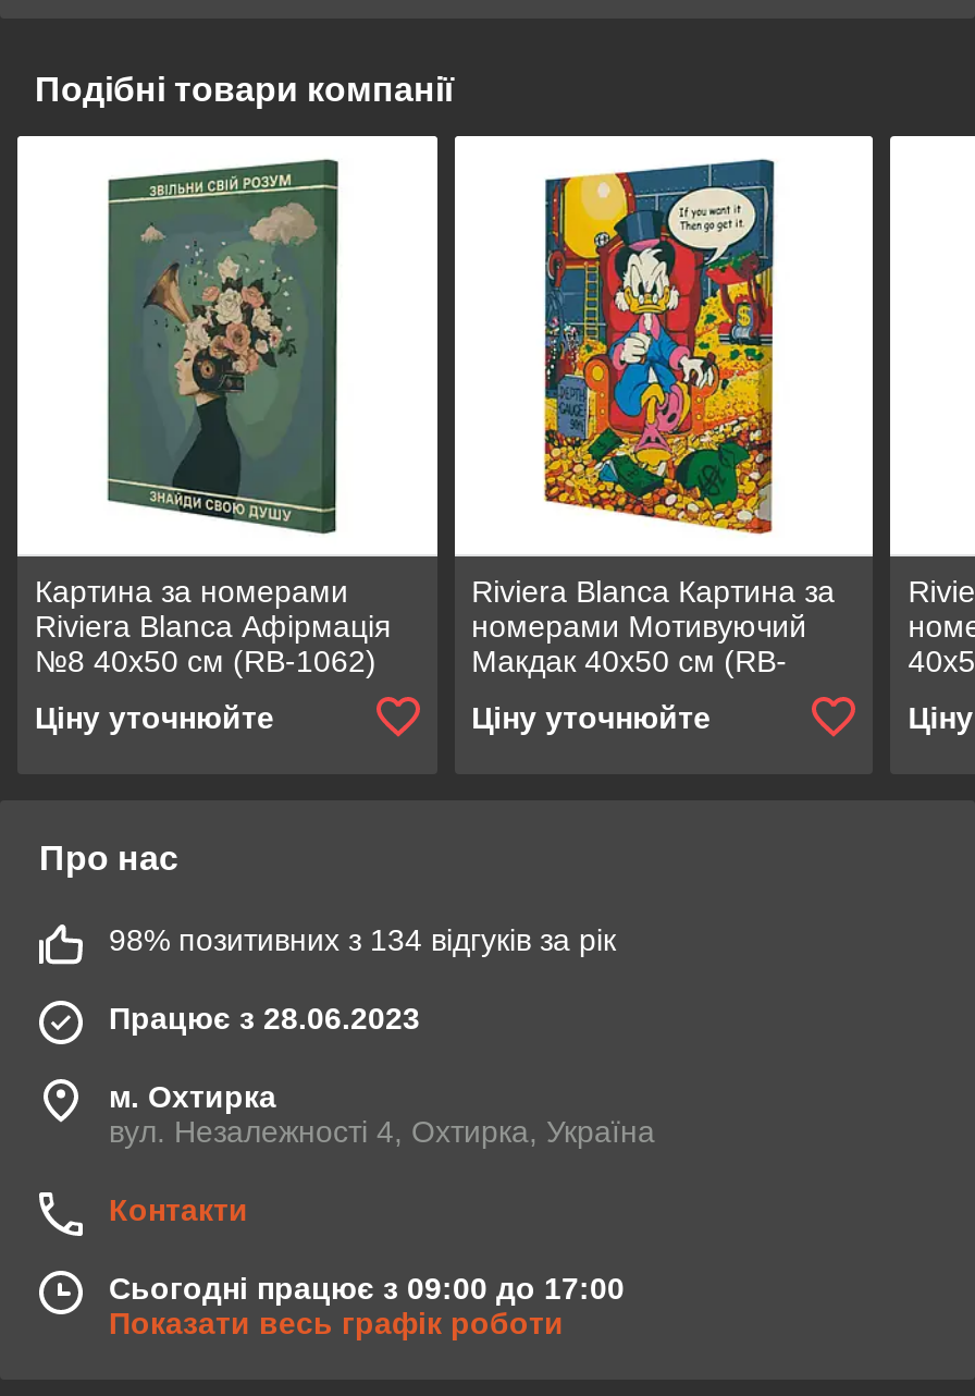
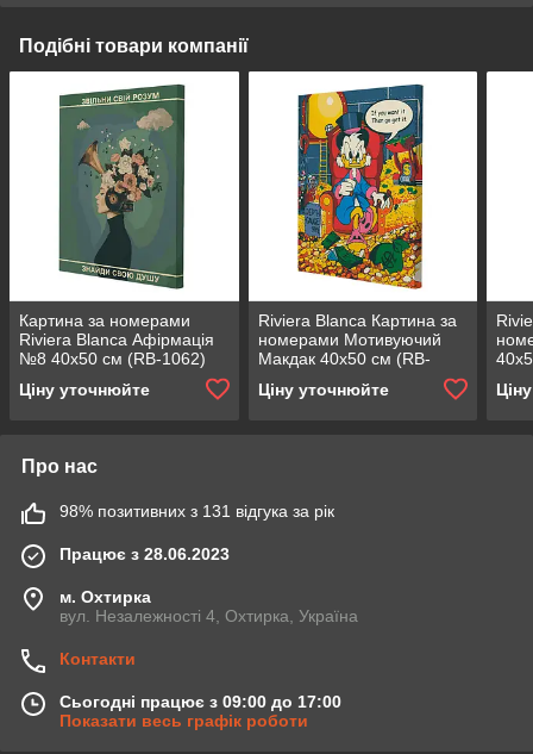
- 98% позитивних з 134 відгуків за рік
+ 98% позитивних з 131 відгука за рік
